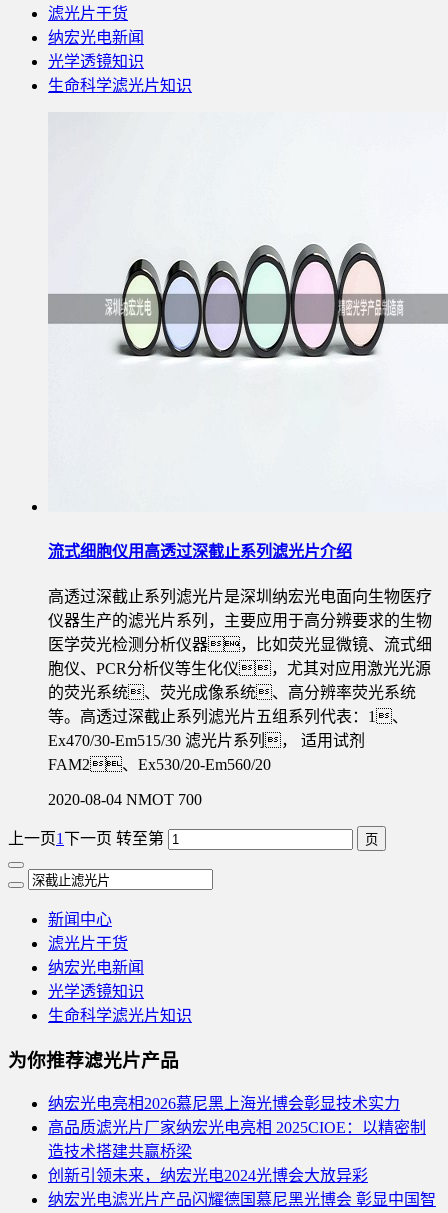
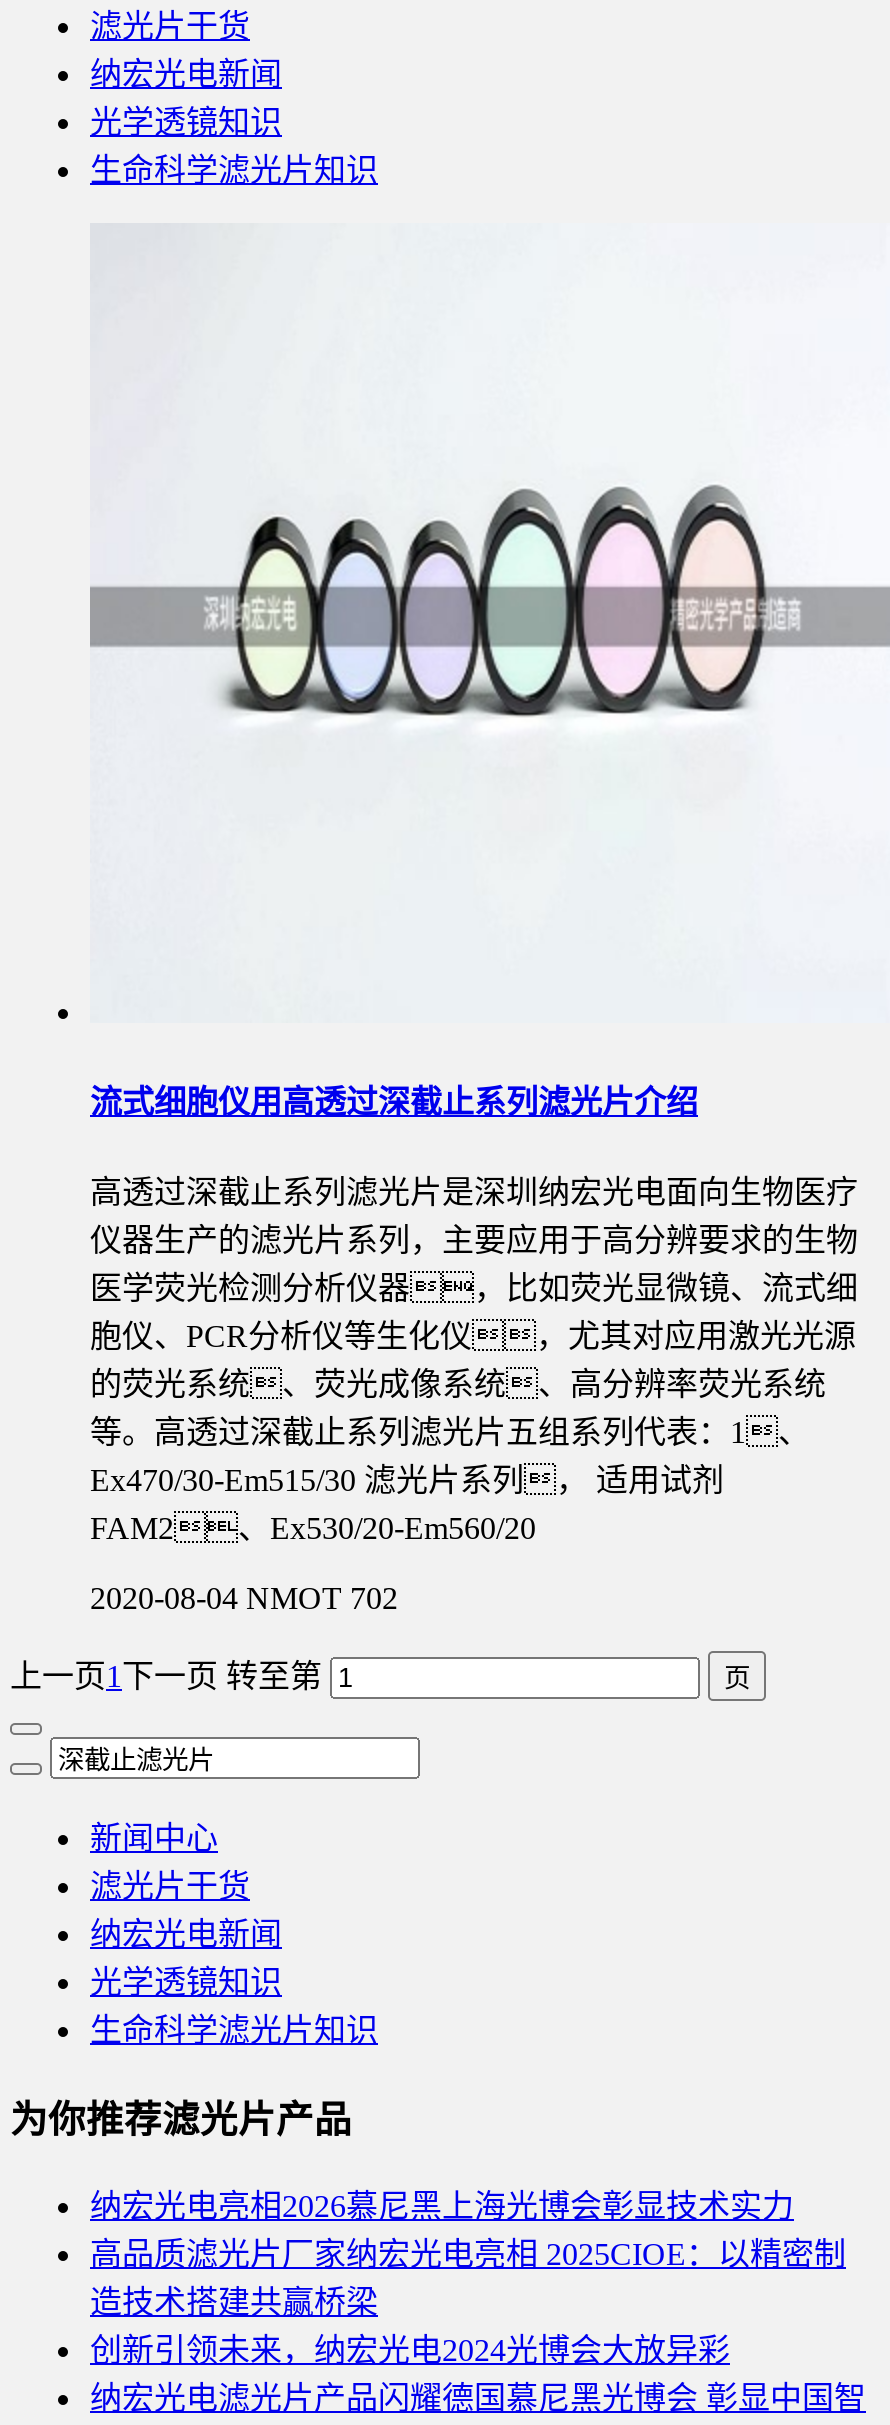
- 2020-08-04 NMOT 700
+ 2020-08-04 NMOT 702
